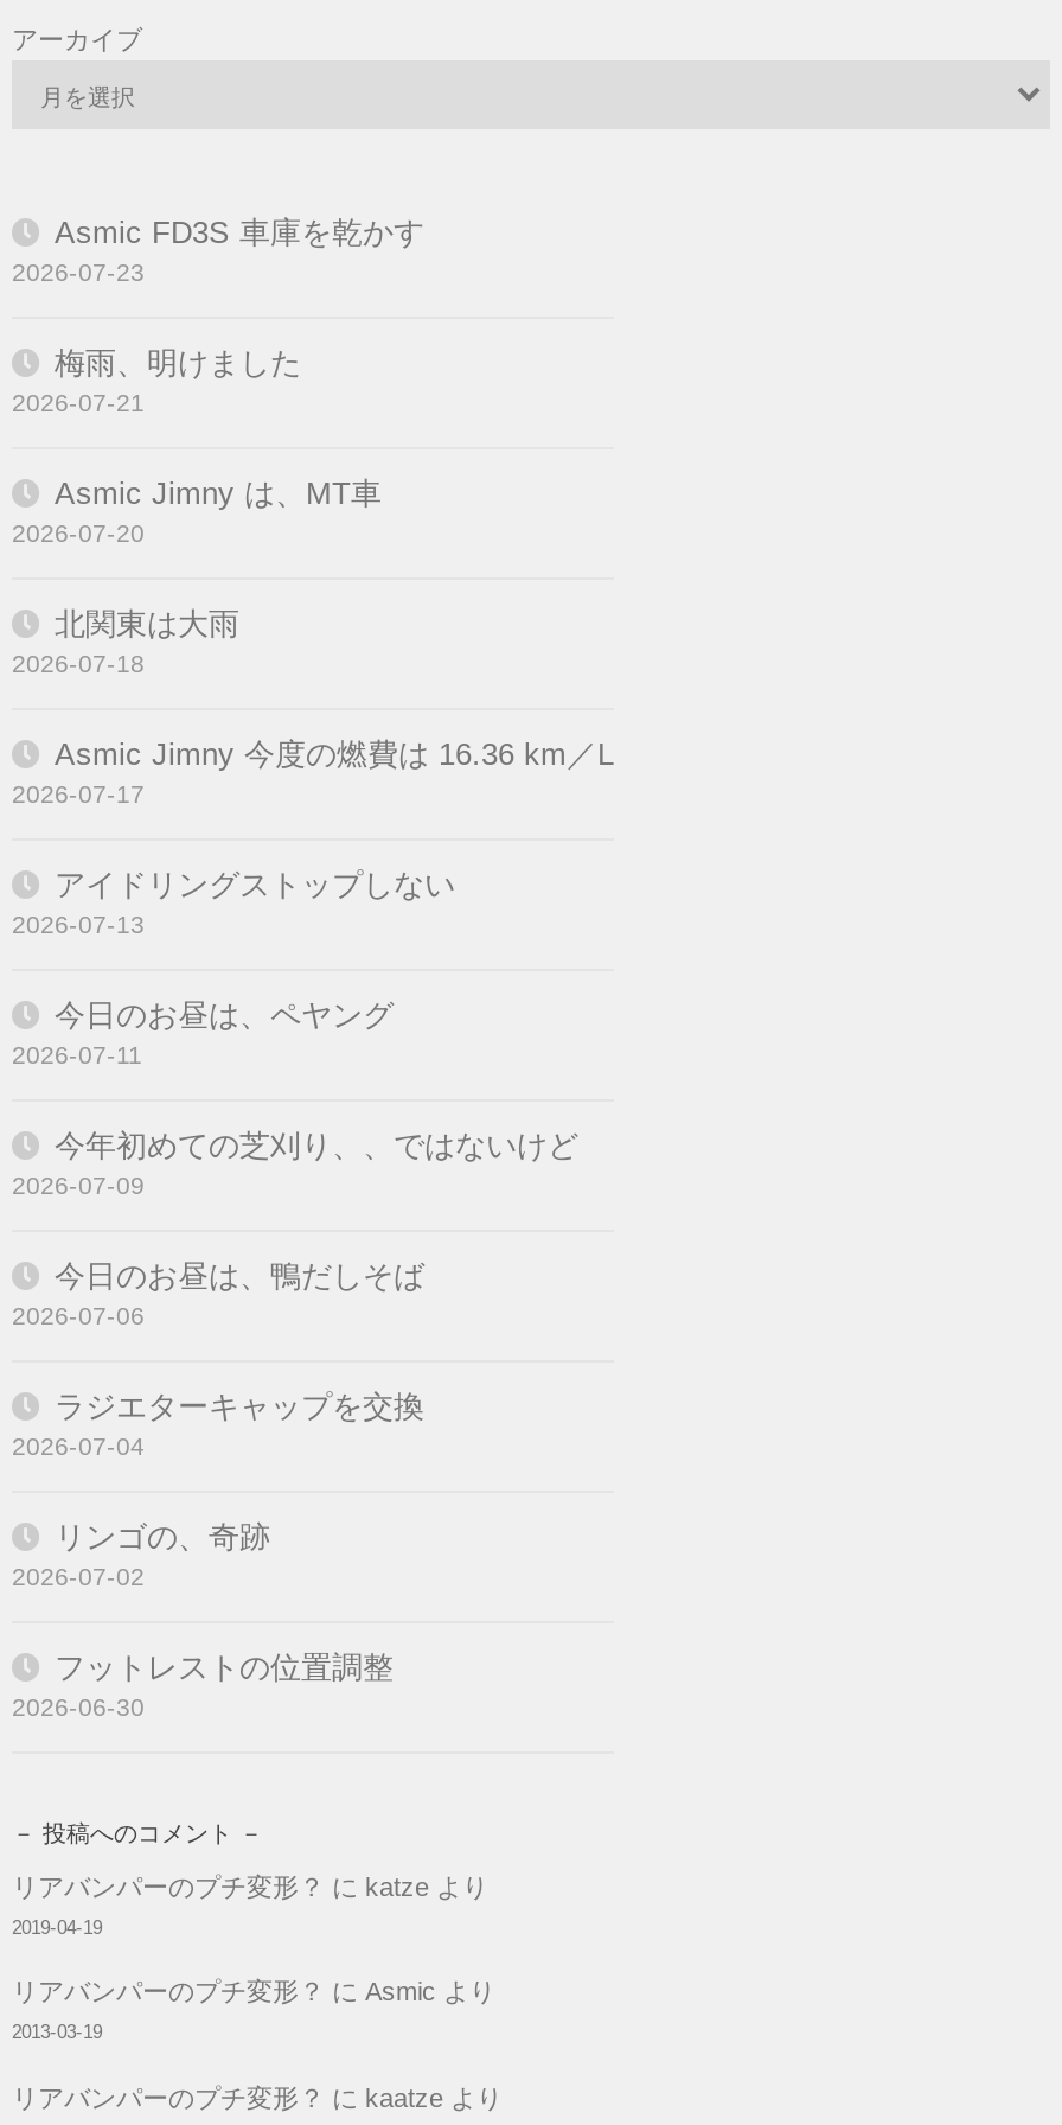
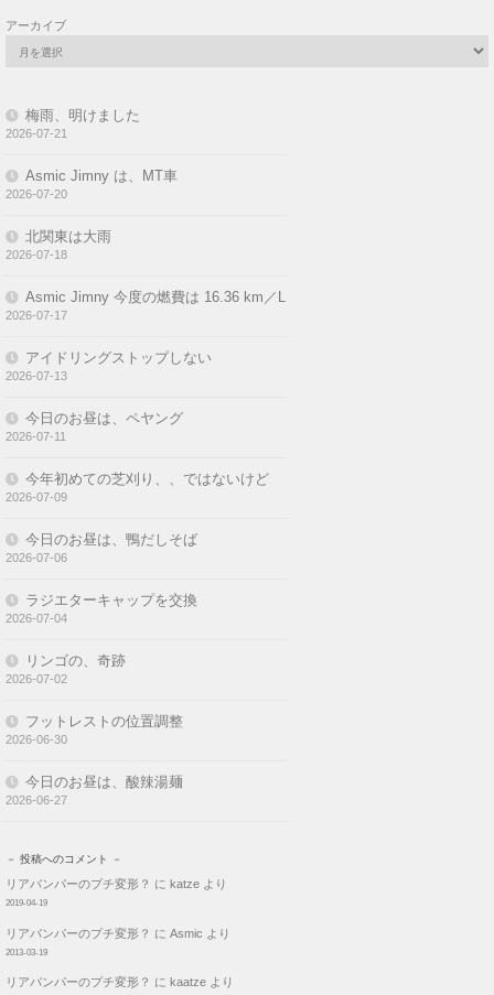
- Asmic FD3S 車庫を乾かす
- 2026-07-23

moved up: 梅雨、明けました | 2026-07-21 | Asmic Jimny は、MT車 | ... | フットレストの位置調整 | 2026-06-30

+ 今日のお昼は、酸辣湯麺
+ 2026-06-27
